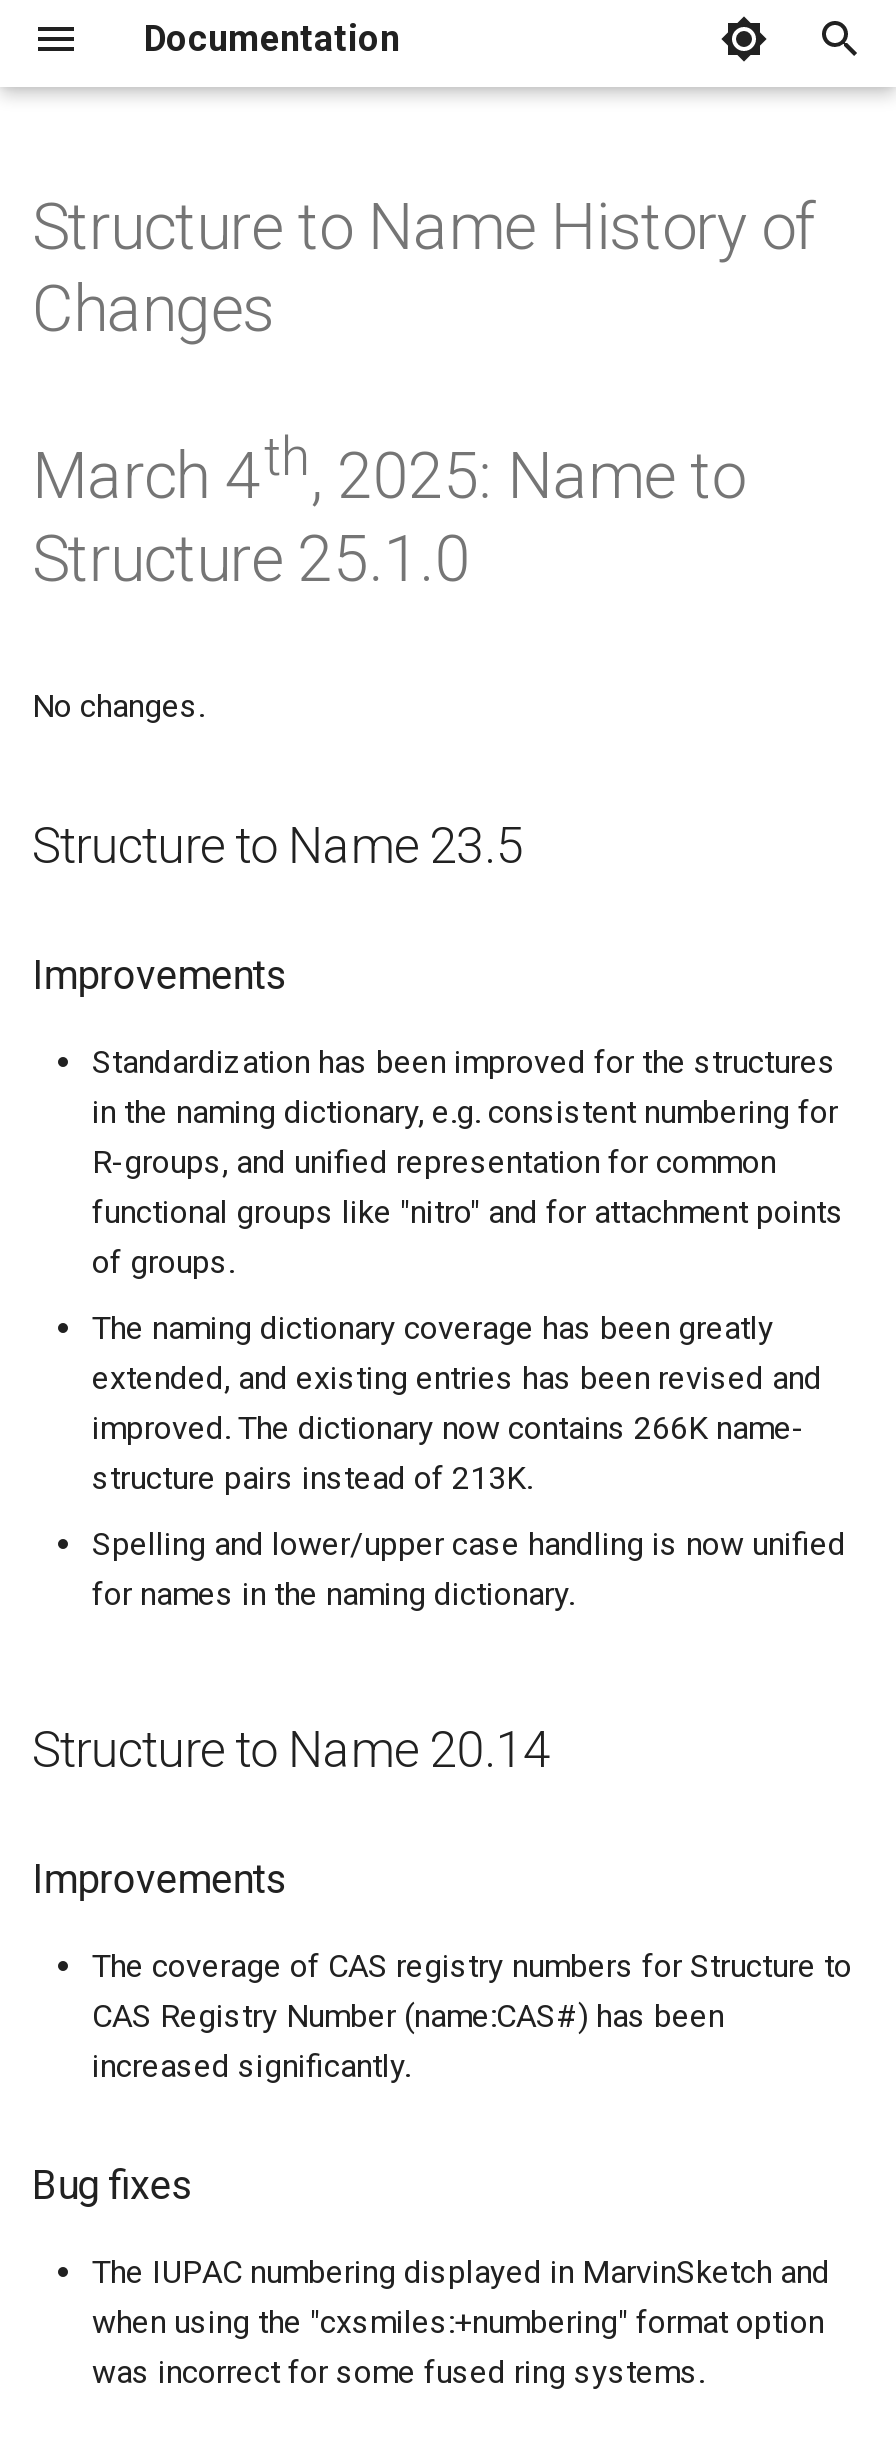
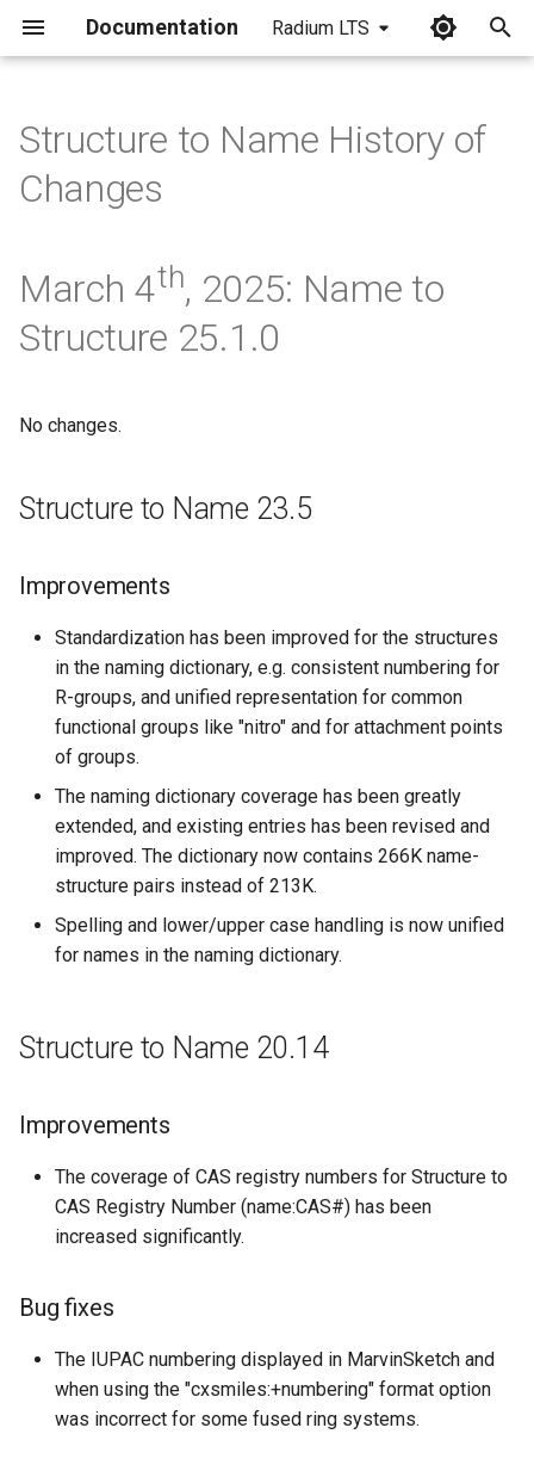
+ Radium LTS
